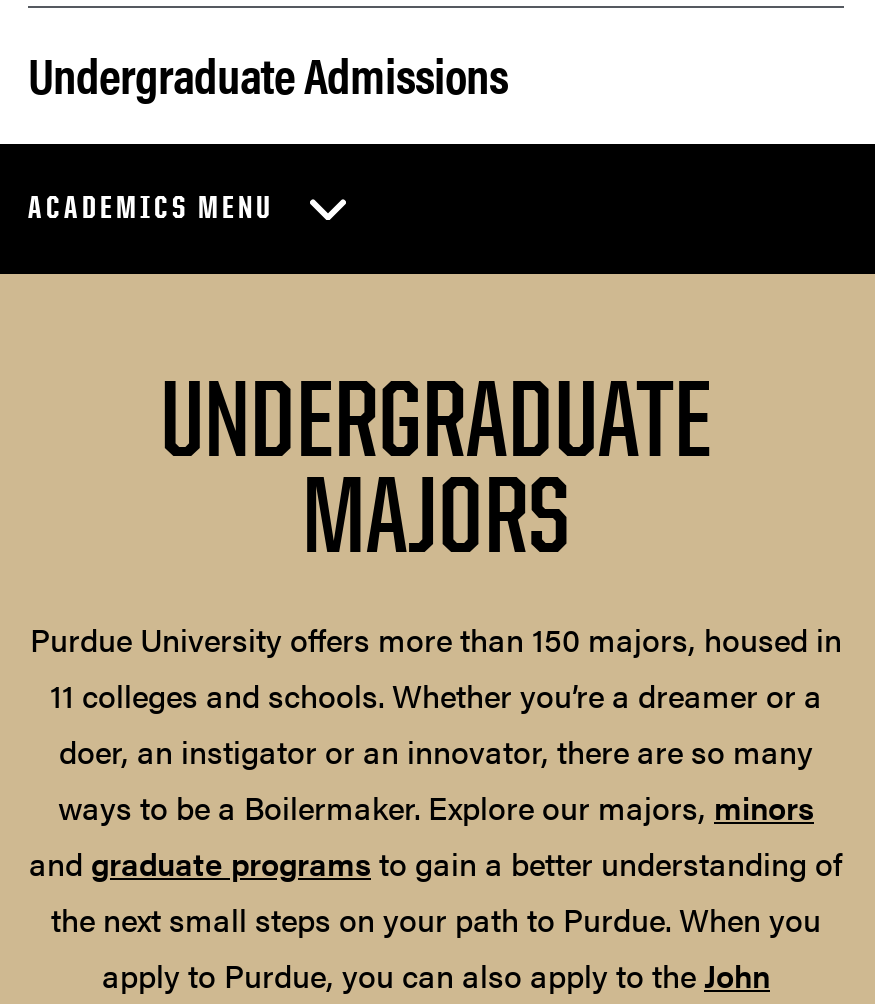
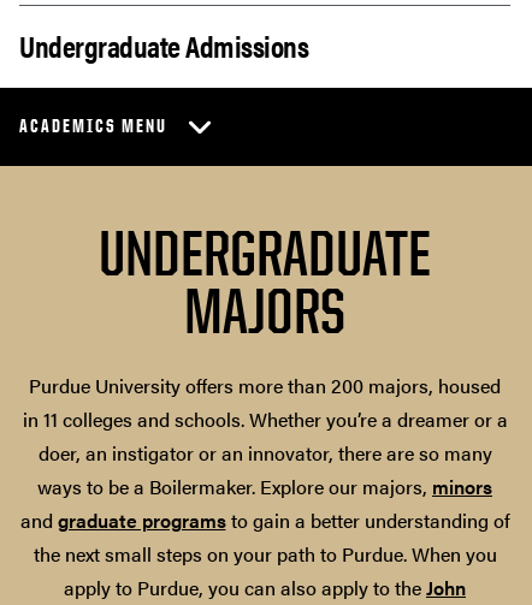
- Purdue University offers more than 150 majors, housed in
- 11 colleges and schools. Whether you’re a dreamer or a
+ Purdue University offers more than 200 majors, housed
+ in 11 colleges and schools. Whether you’re a dreamer or a
